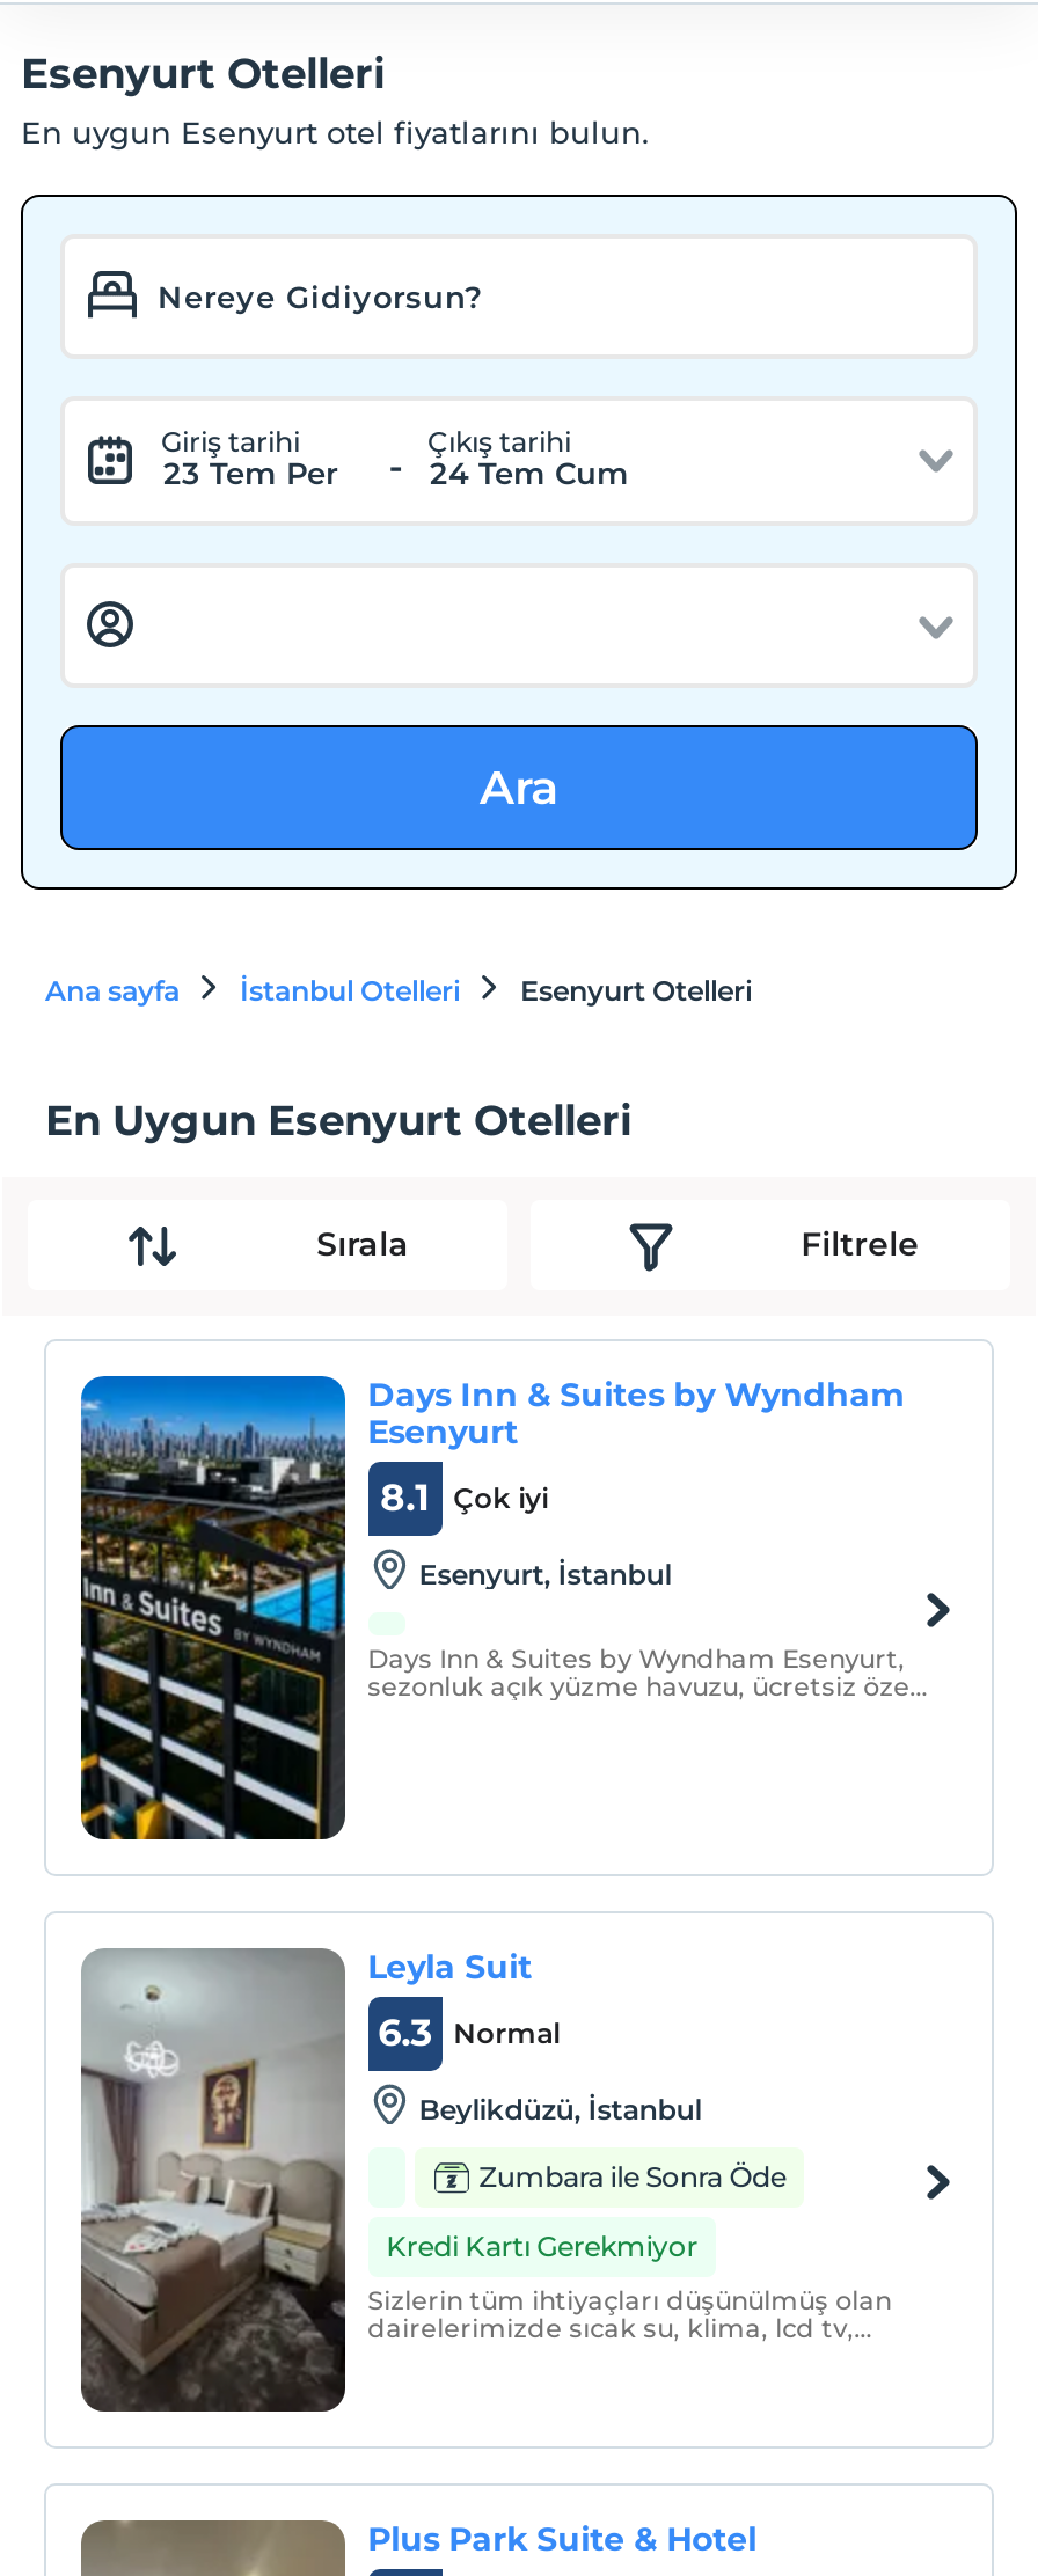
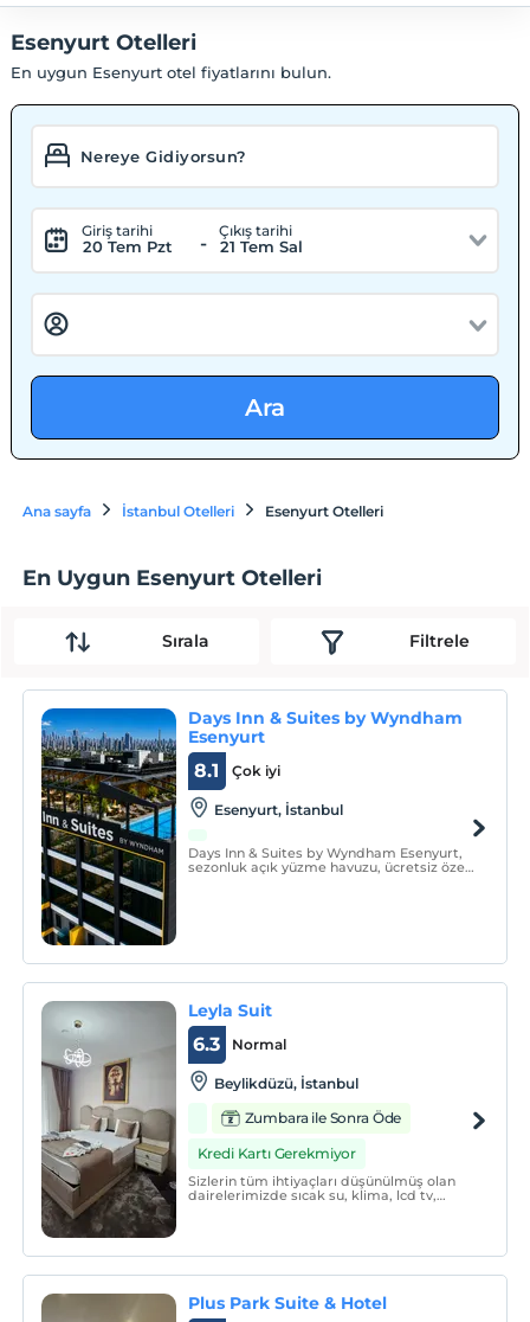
- 23 Tem Per
+ 20 Tem Pzt

- 24 Tem Cum
+ 21 Tem Sal
